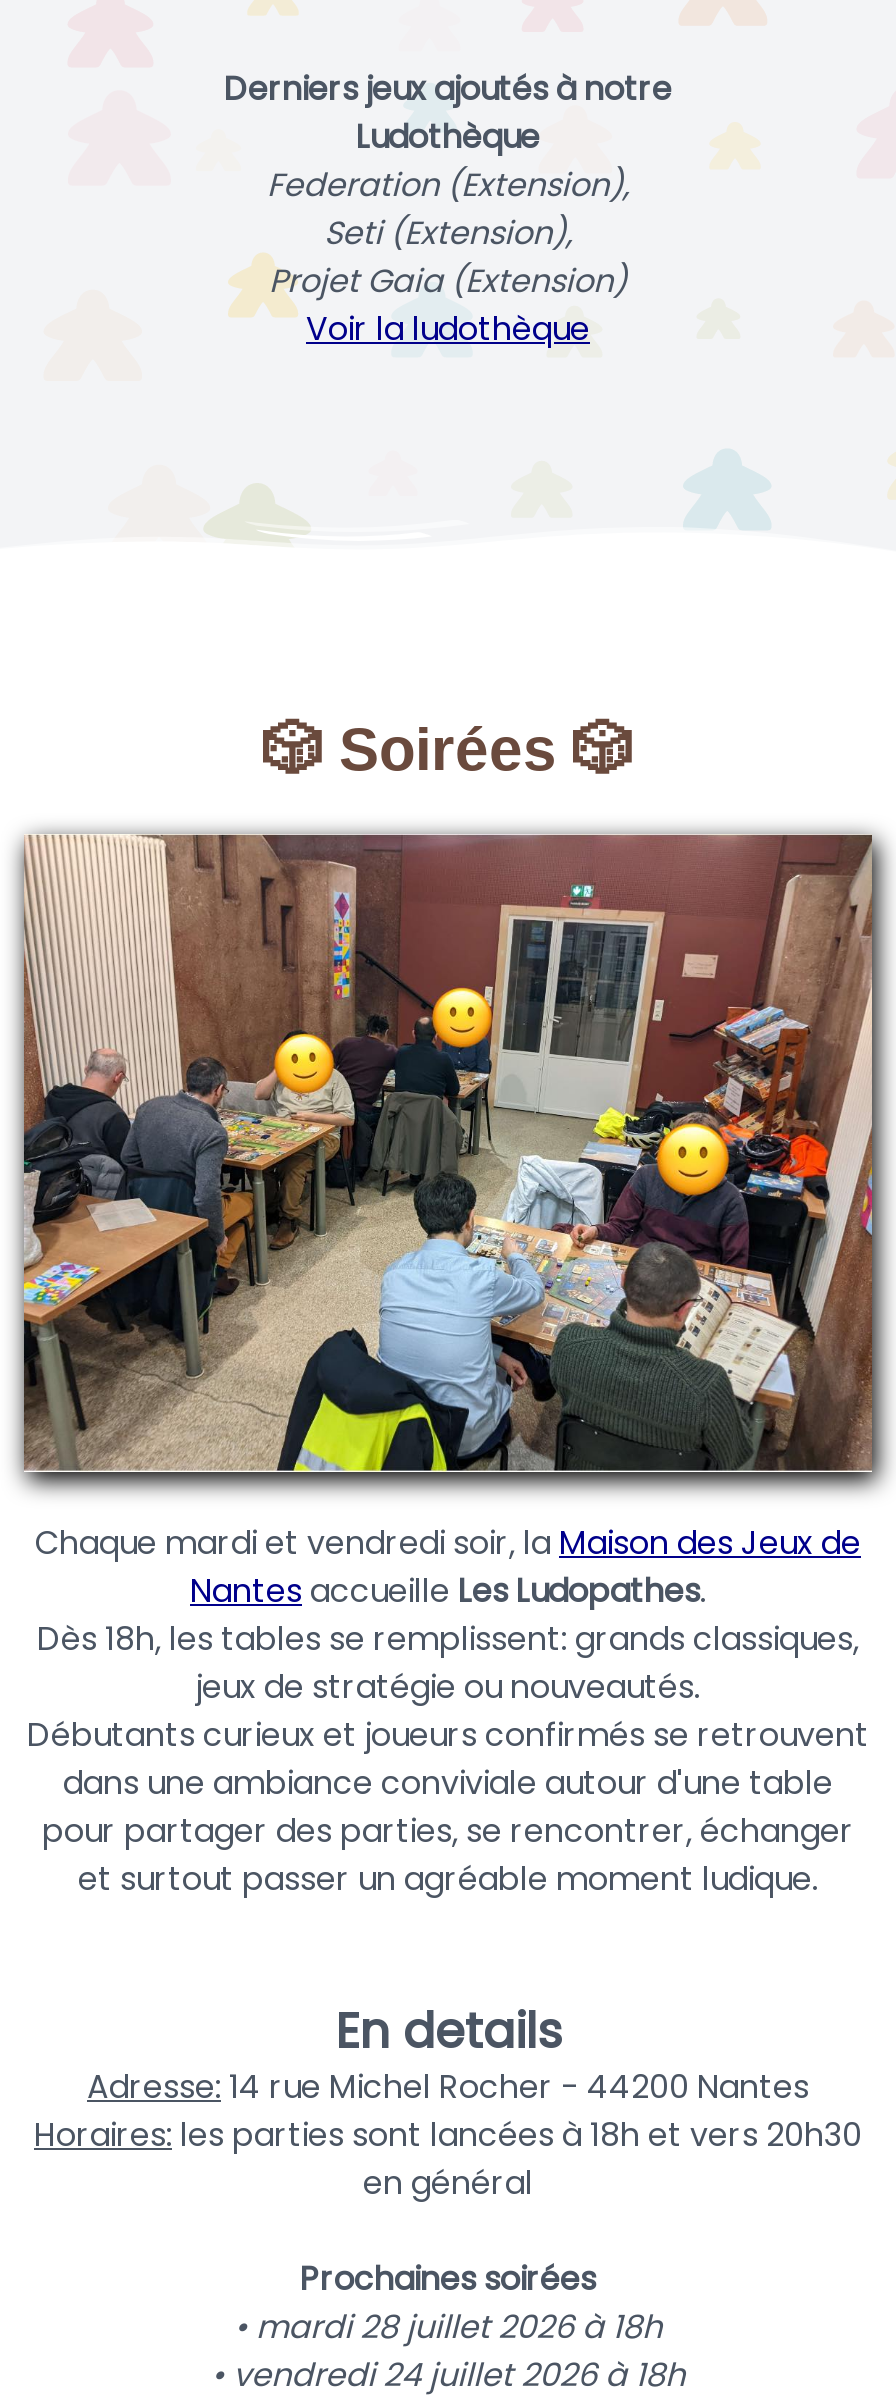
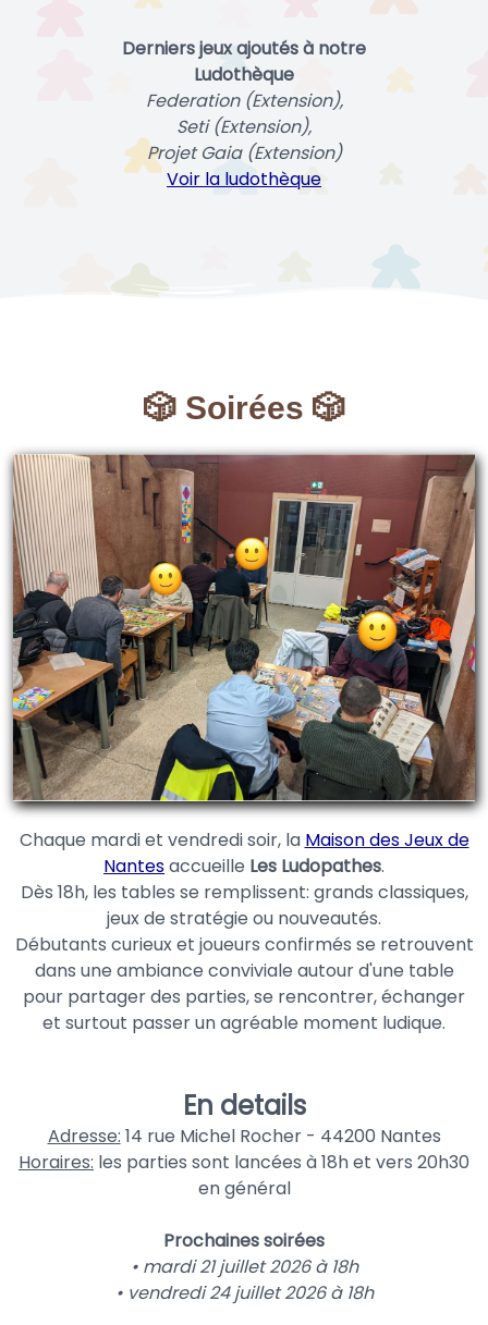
- • mardi 28 juillet 2026 à 18h
+ • mardi 21 juillet 2026 à 18h
